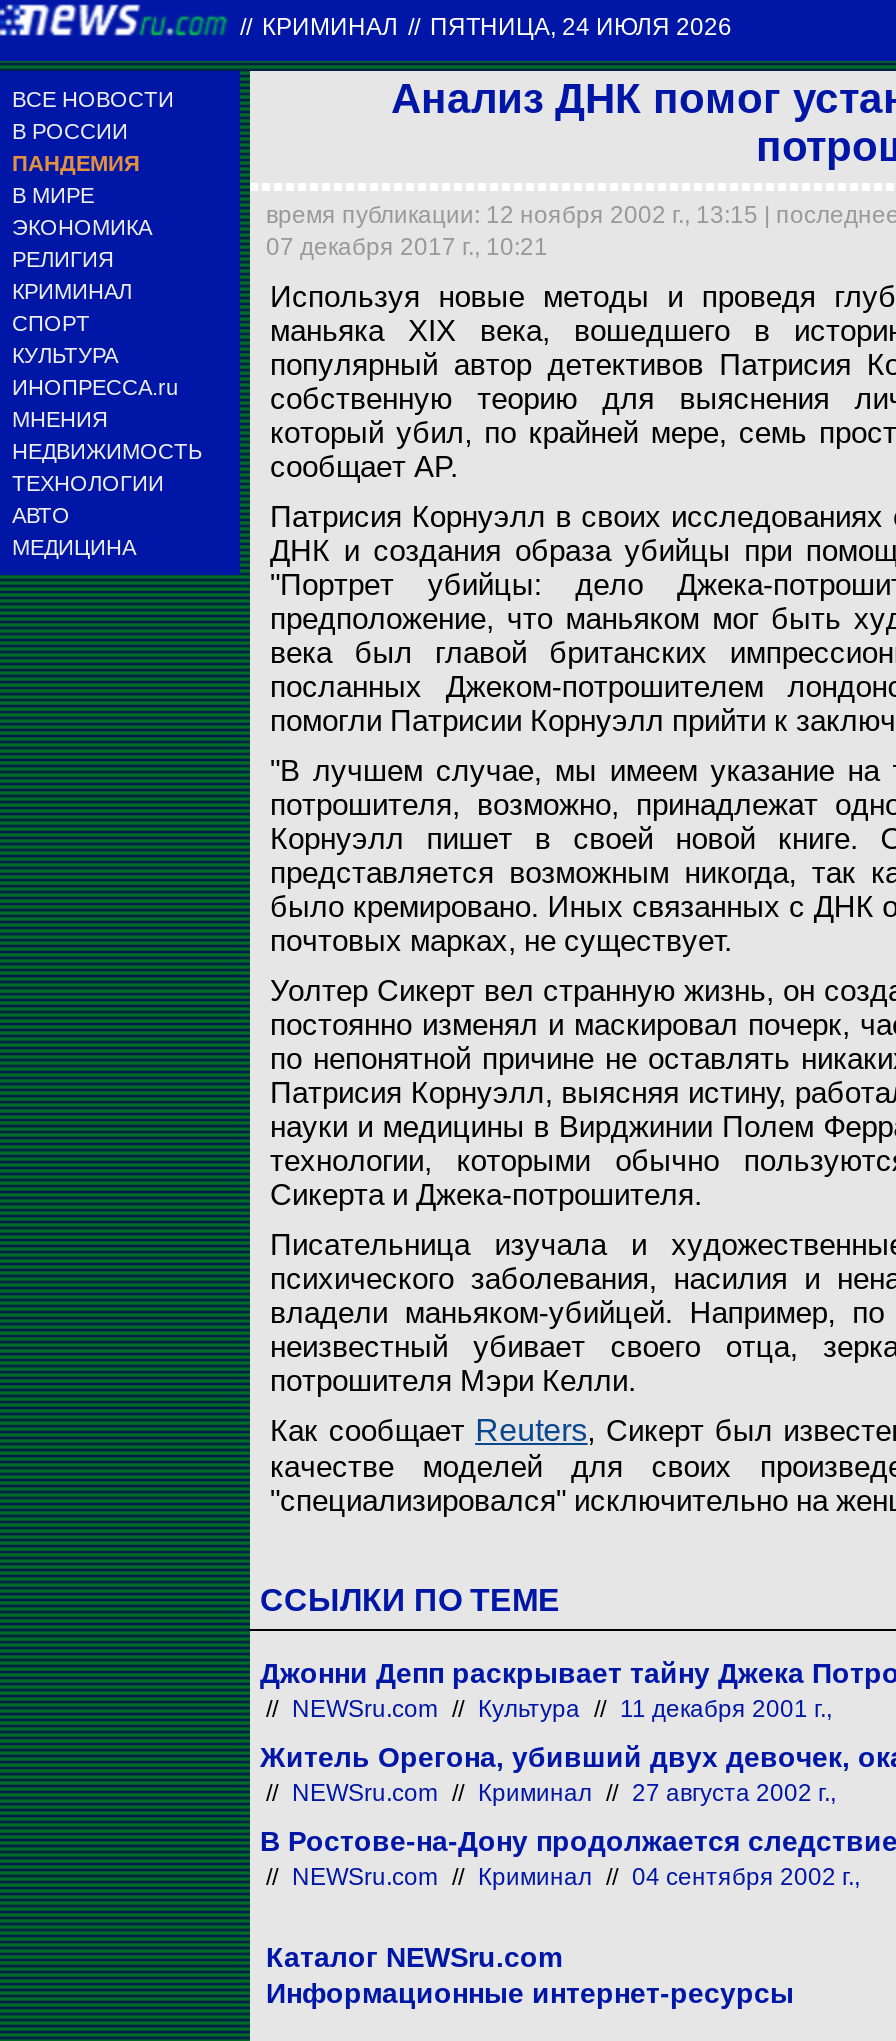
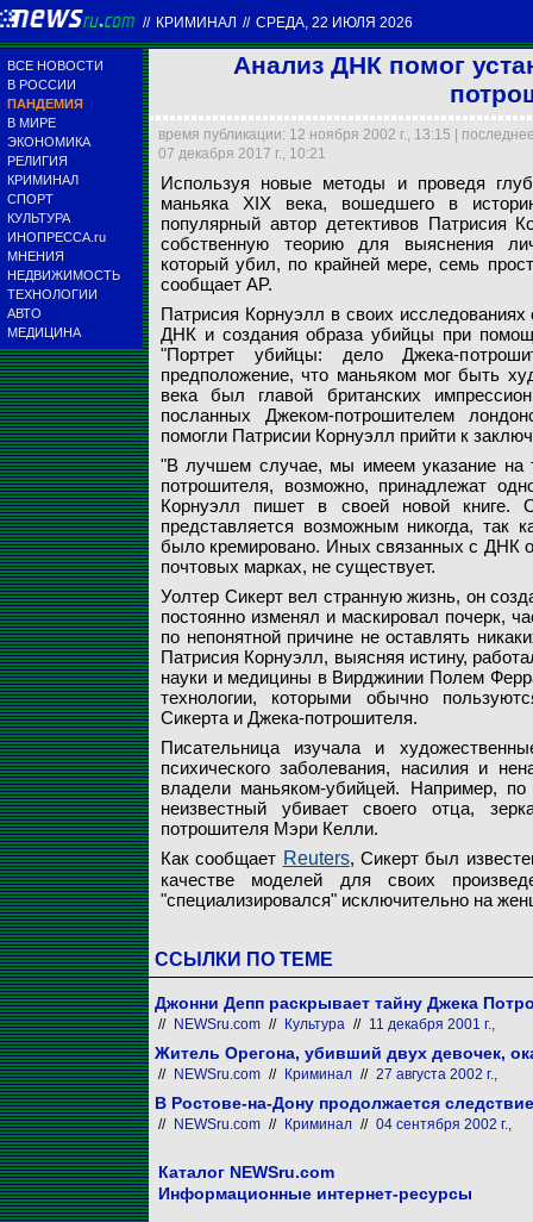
- // КРИМИНАЛ // ПЯТНИЦА, 24 ИЮЛЯ 2026
+ // КРИМИНАЛ // СРЕДА, 22 ИЮЛЯ 2026
